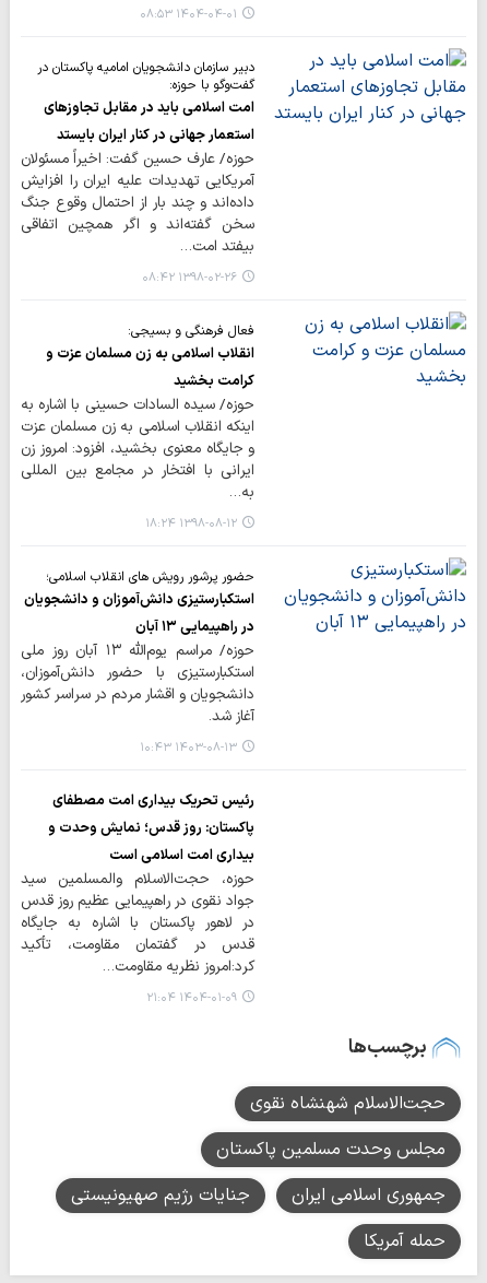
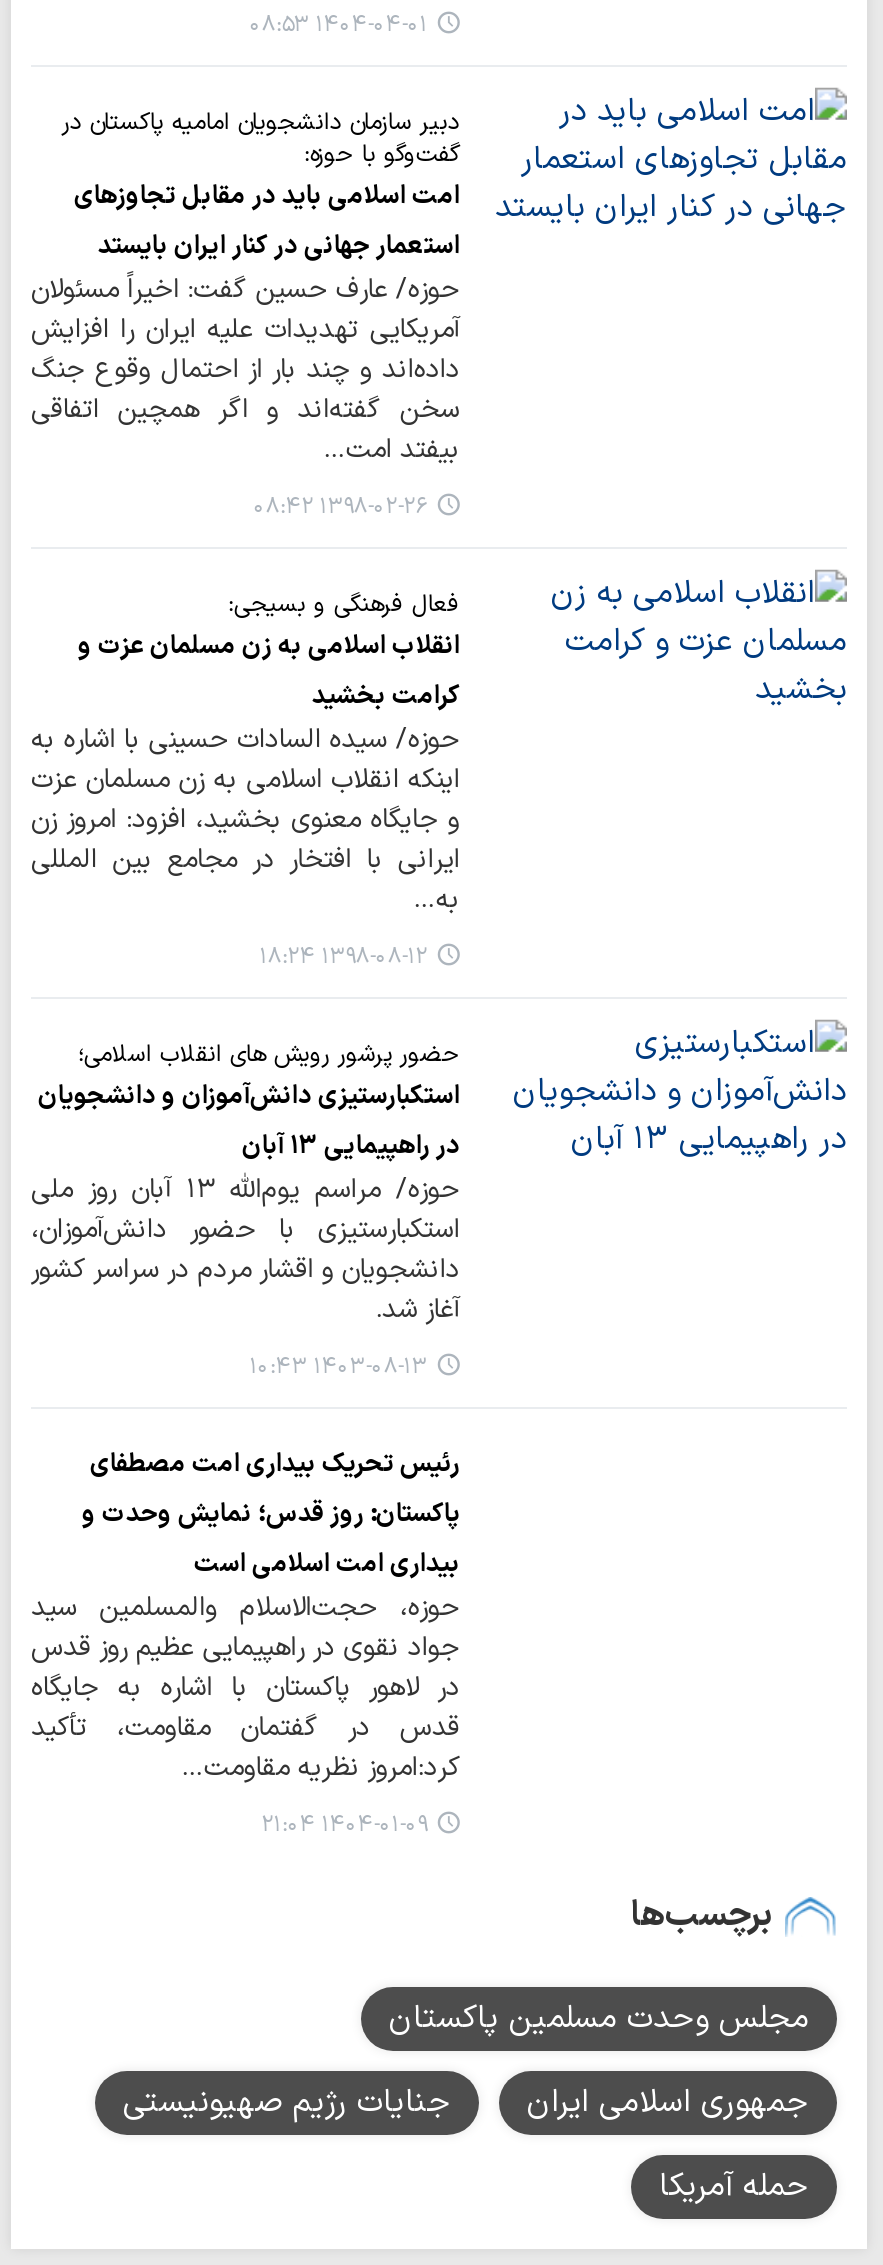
- حجت‌الاسلام شهنشاه نقوی
